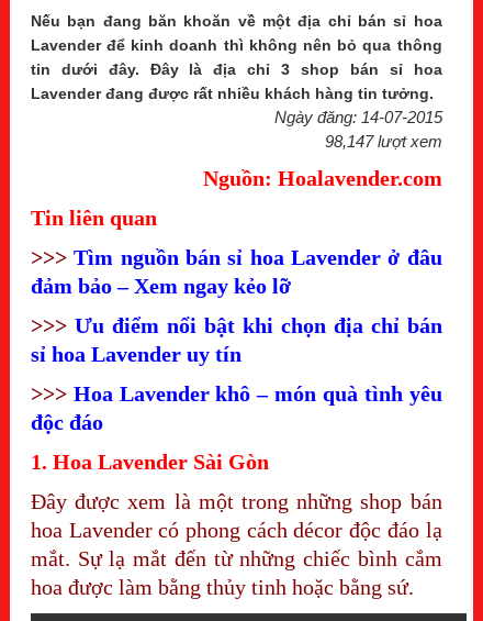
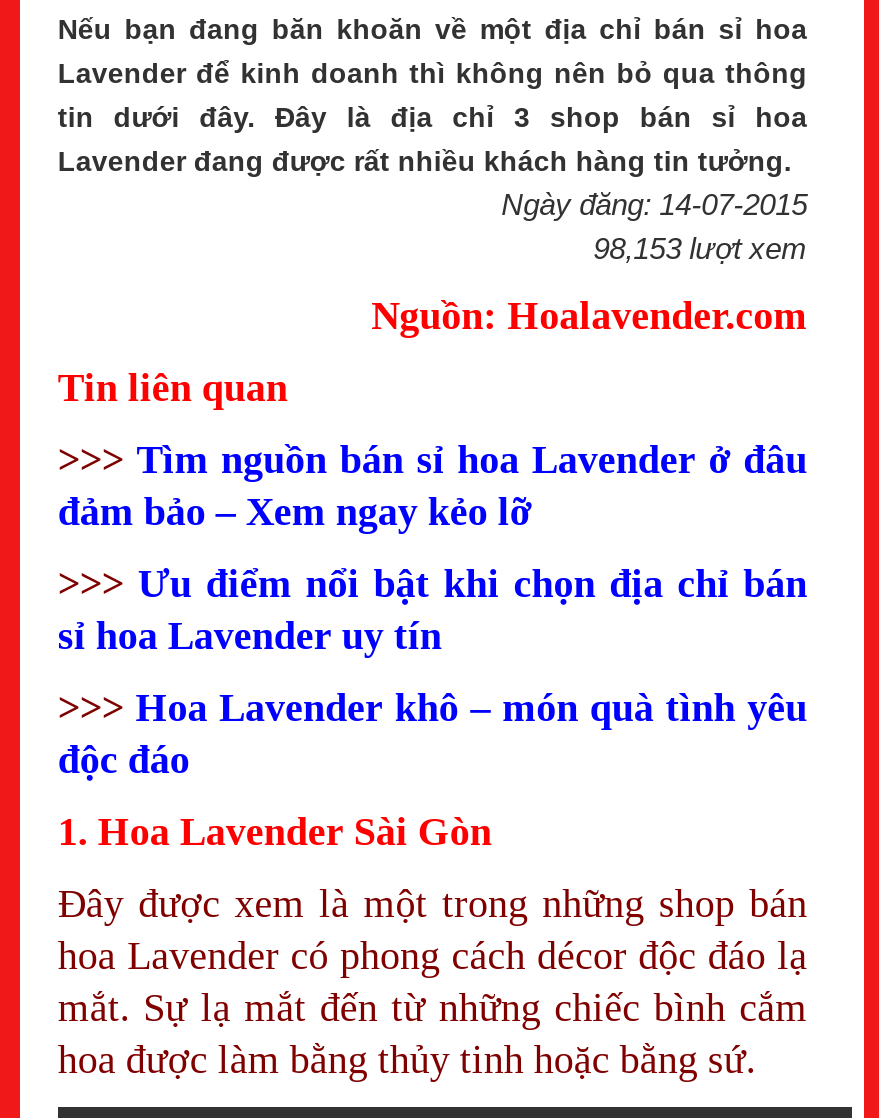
- 98,147 lượt xem
+ 98,153 lượt xem
